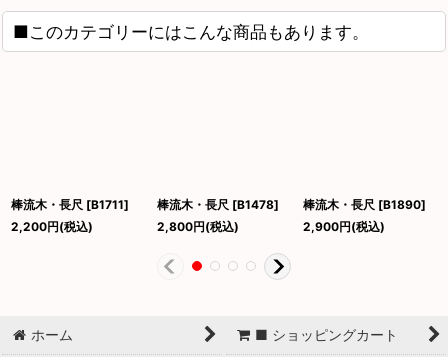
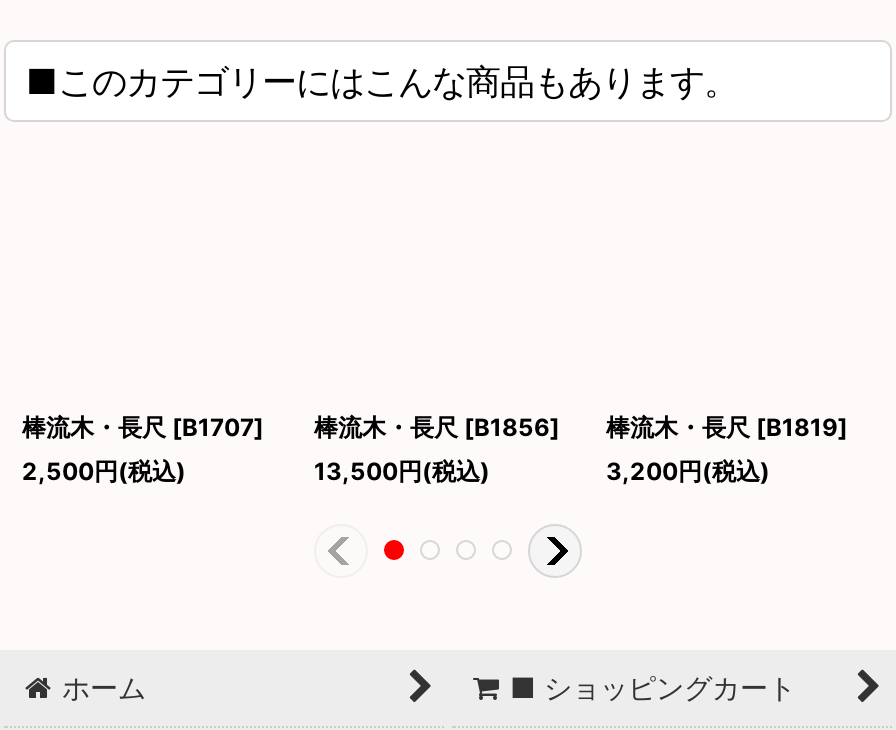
- 棒流木・長尺 [B1711]
+ 棒流木・長尺 [B1707]

- 棒流木・長尺 [B1478]
+ 棒流木・長尺 [B1856]

- 棒流木・長尺 [B1890]
+ 棒流木・長尺 [B1819]

- 2,200円(税込)
+ 2,500円(税込)

- 2,800円(税込)
+ 13,500円(税込)

- 2,900円(税込)
+ 3,200円(税込)
